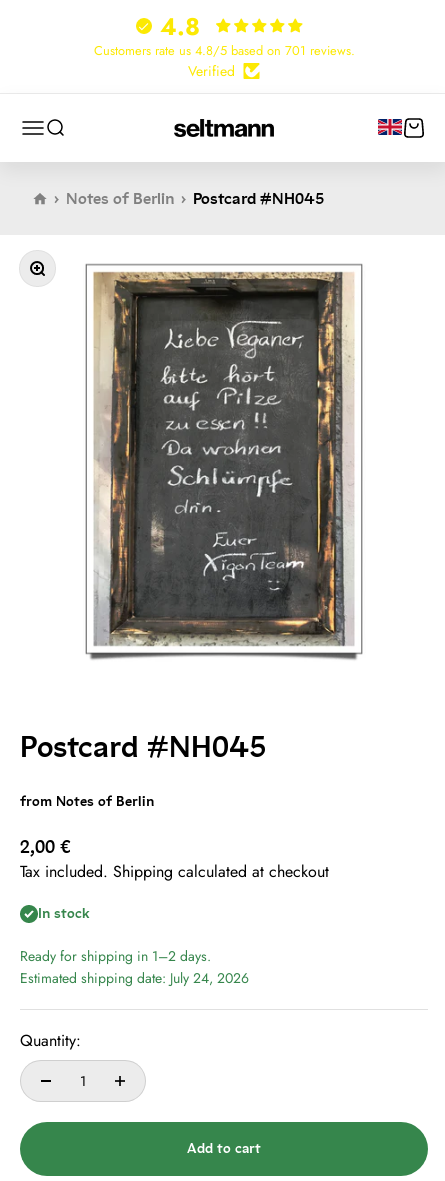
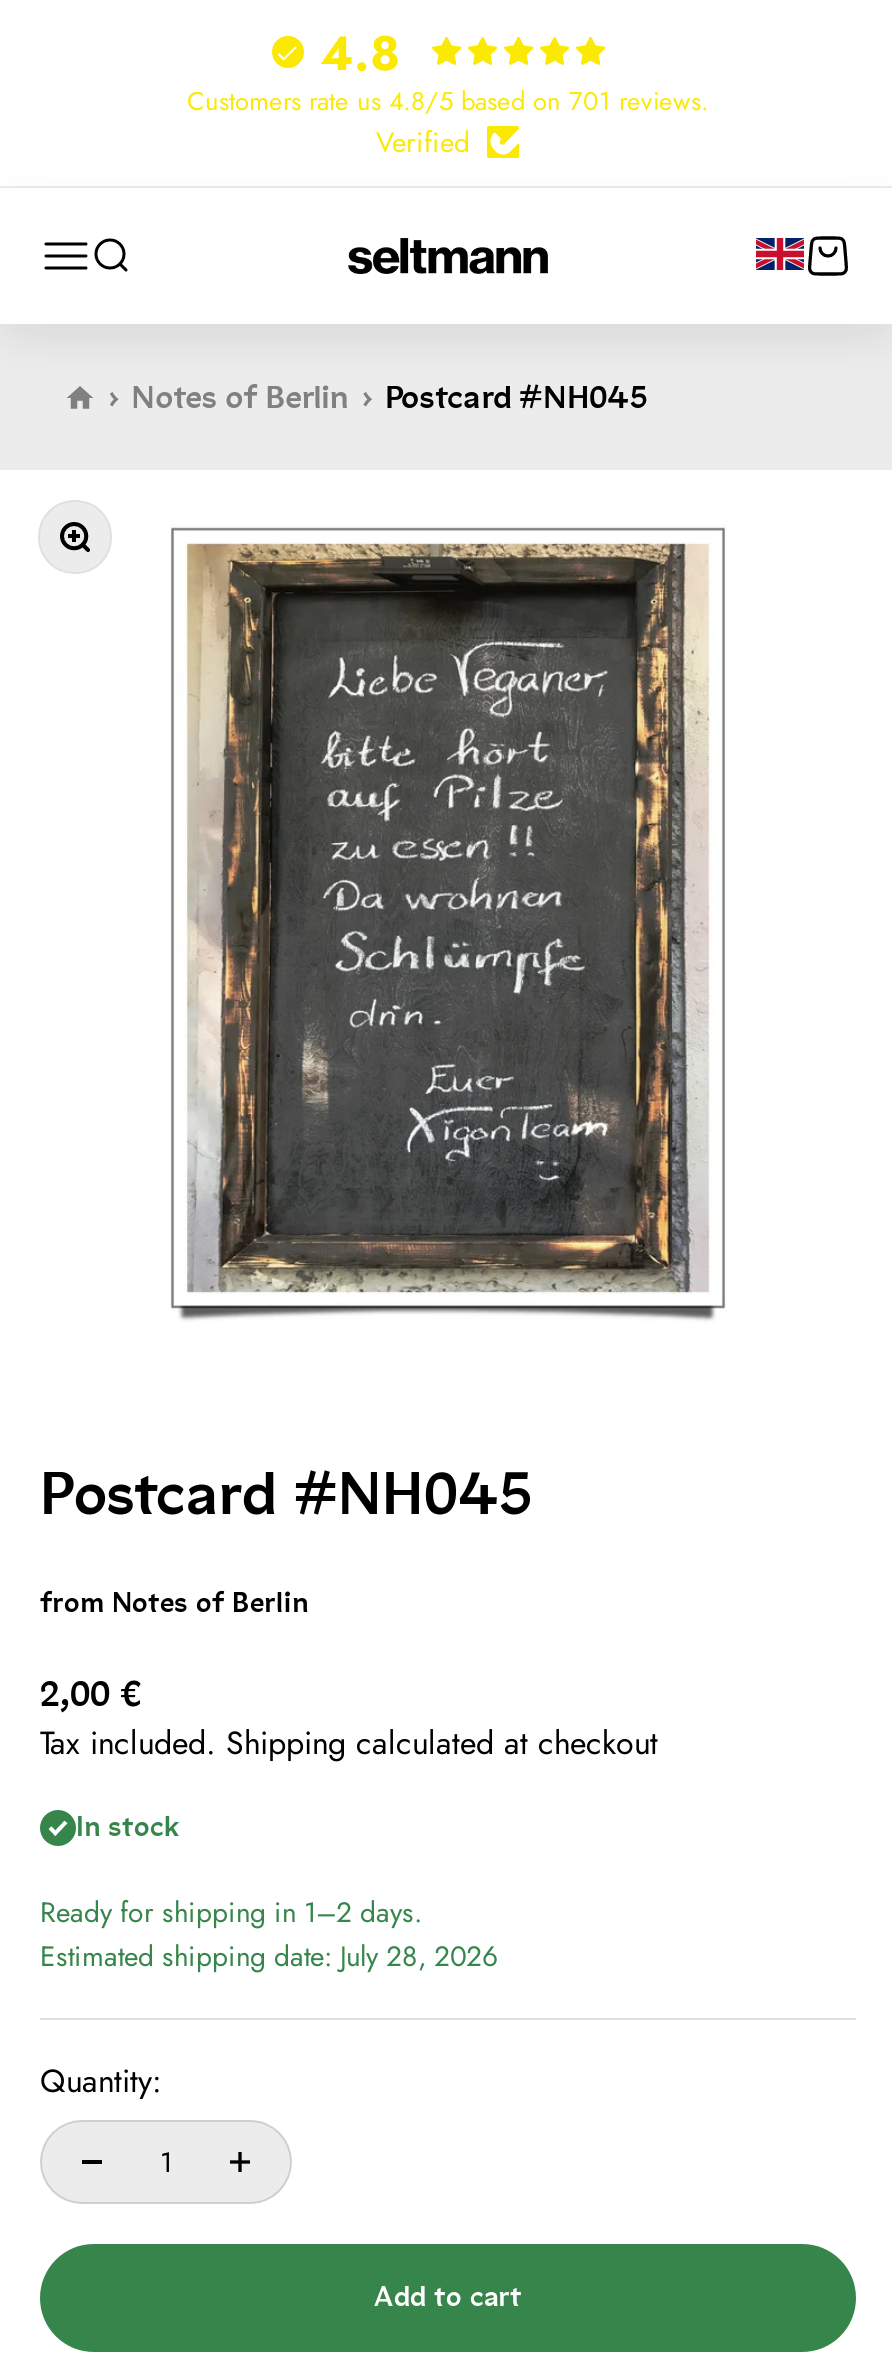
- Estimated shipping date: July 24, 2026
+ Estimated shipping date: July 28, 2026
